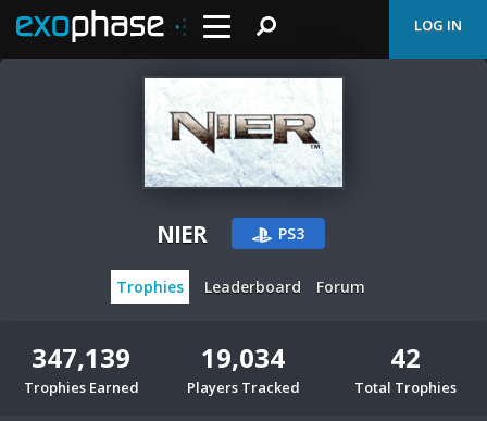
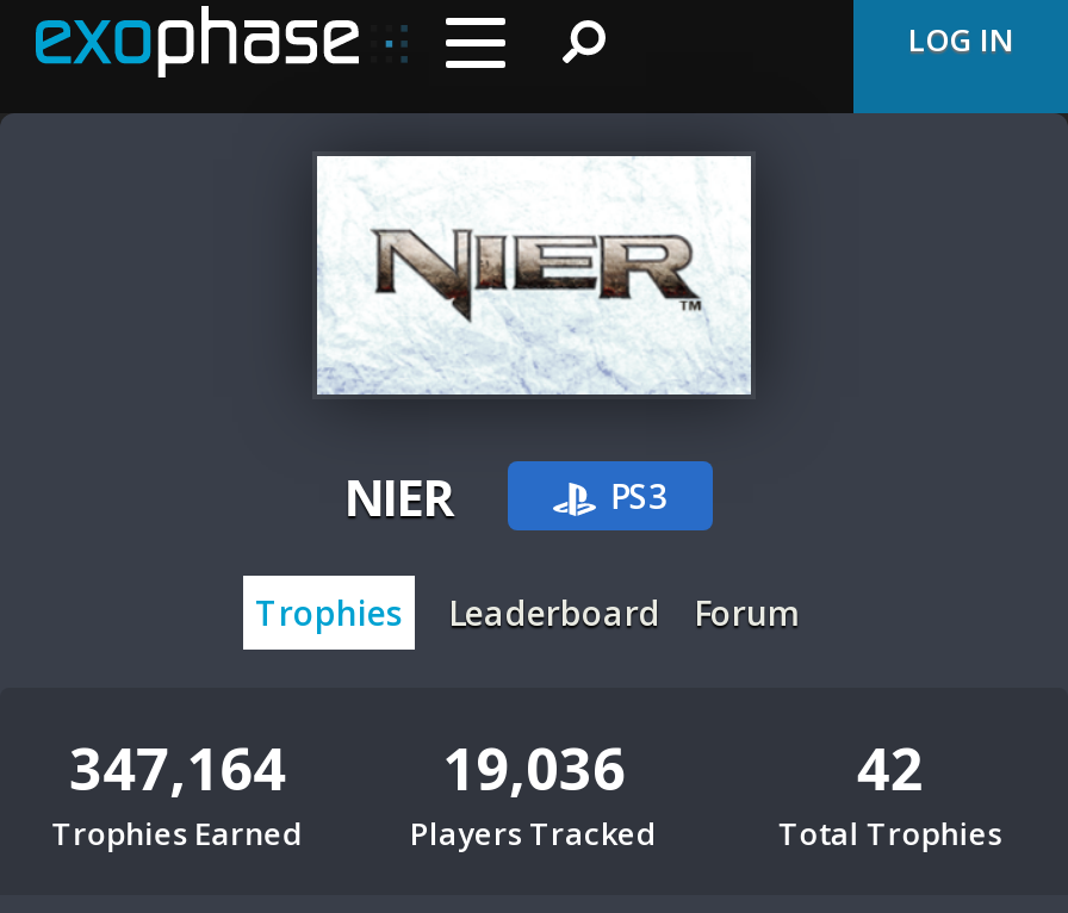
- 347,139
+ 347,164

- 19,034
+ 19,036
